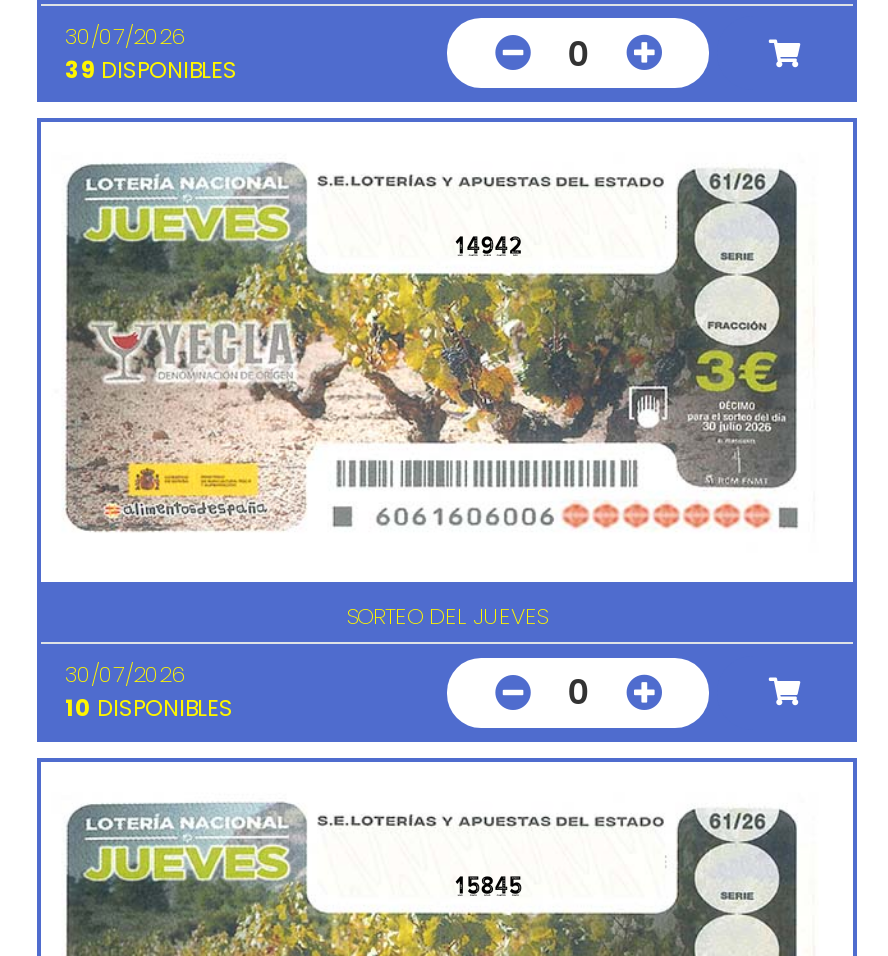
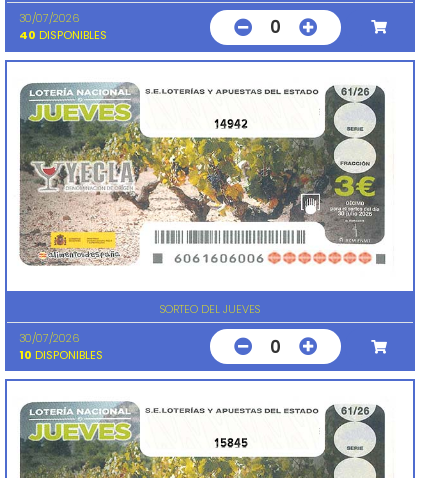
- 39 DISPONIBLES
+ 40 DISPONIBLES
